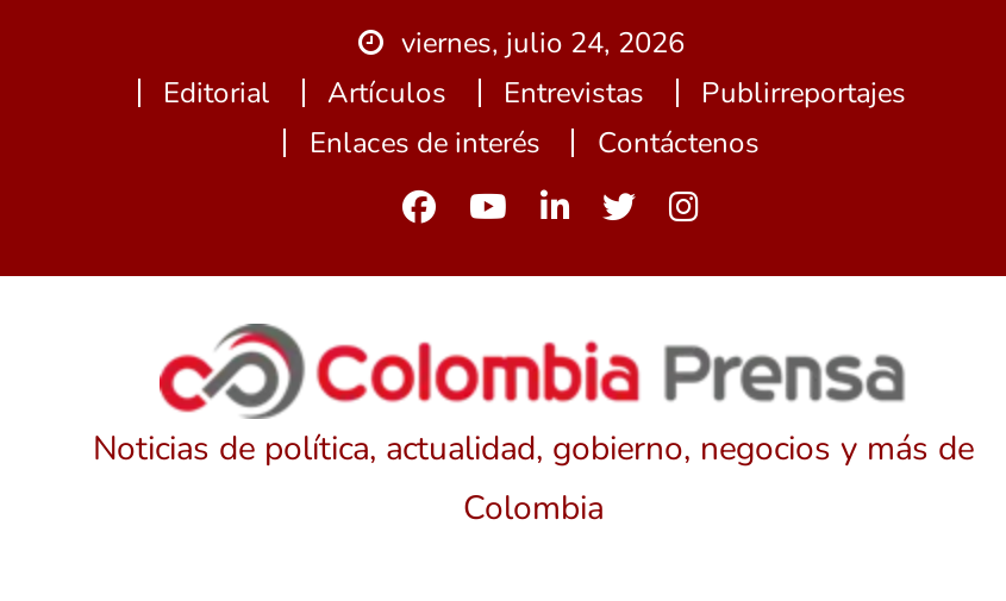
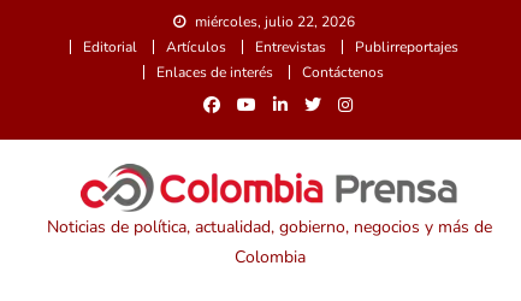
- viernes, julio 24, 2026
+ miércoles, julio 22, 2026
